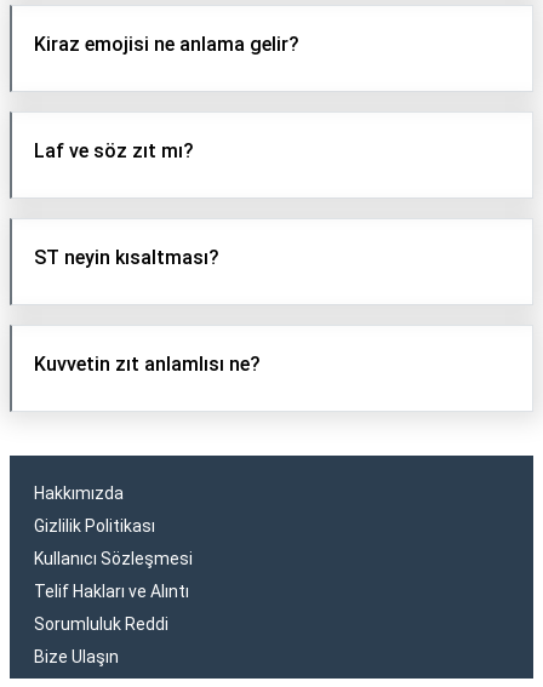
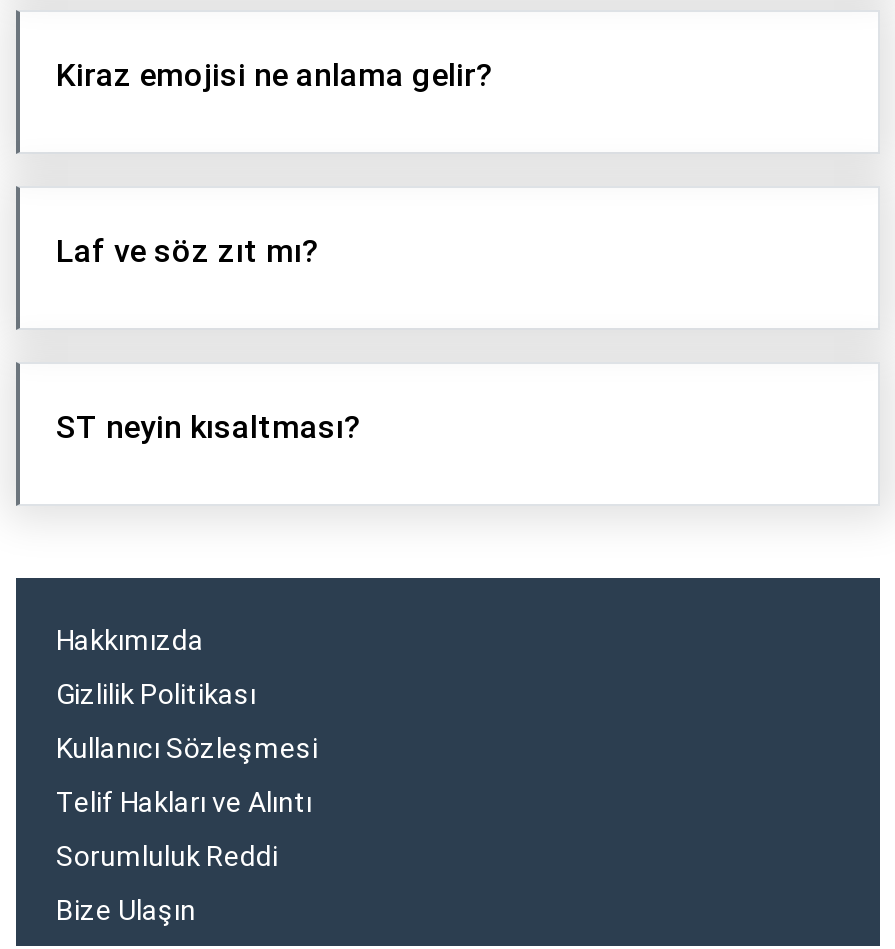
- Kuvvetin zıt anlamlısı ne?
